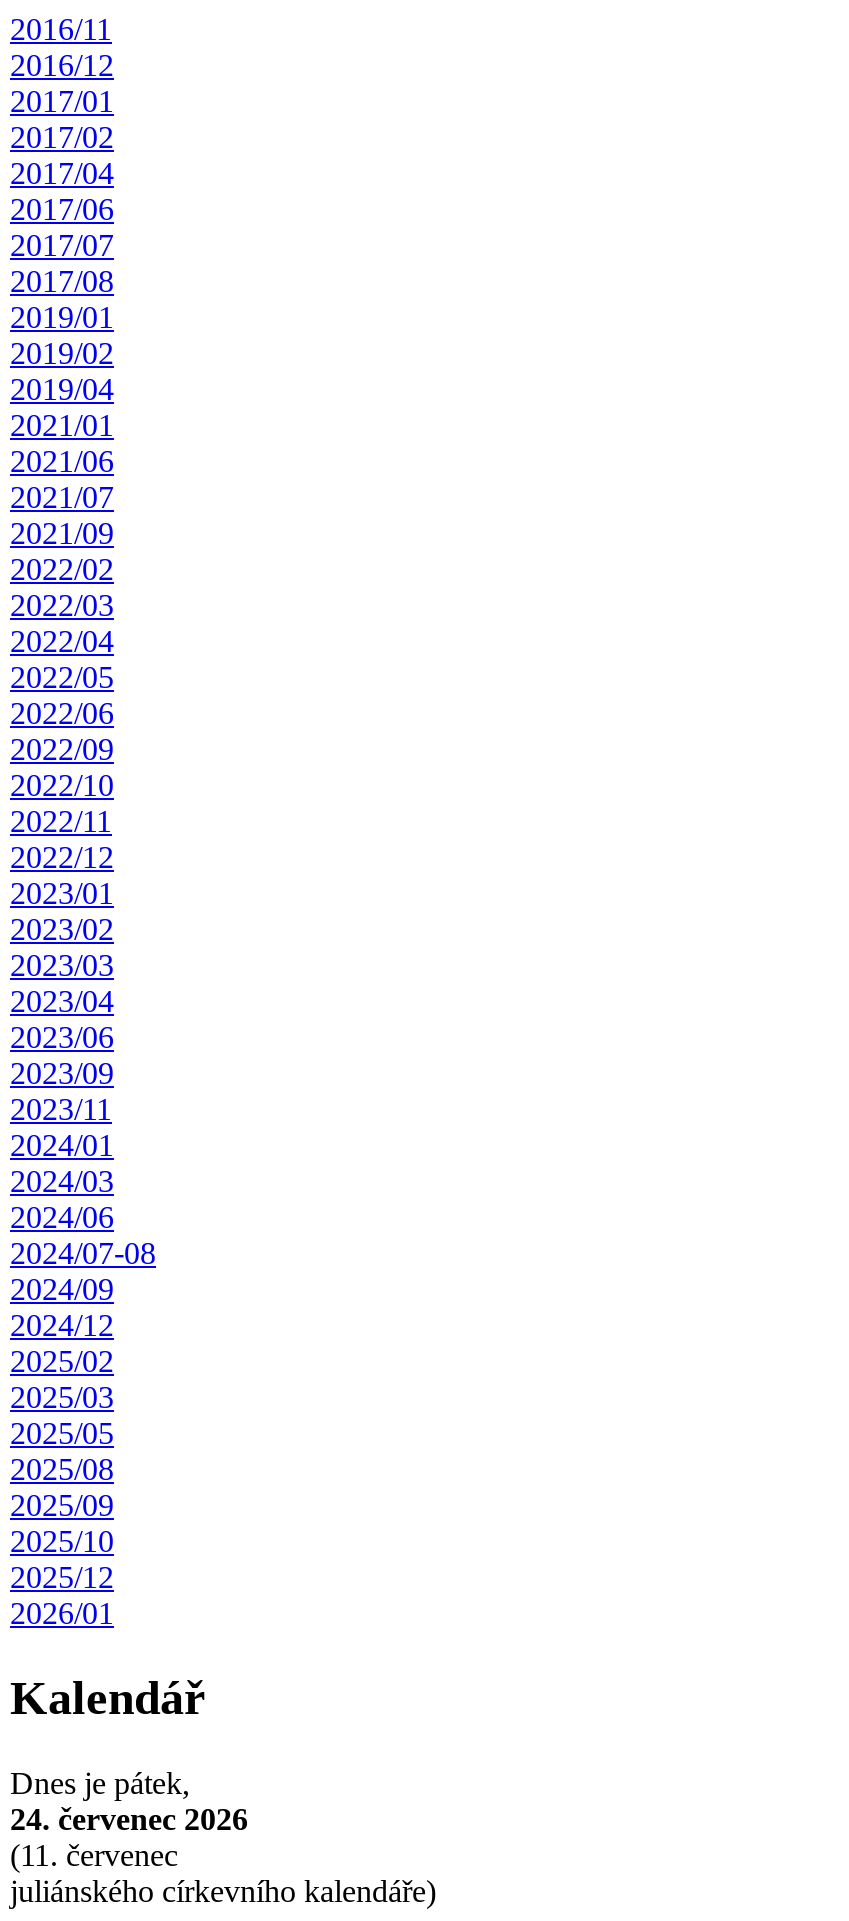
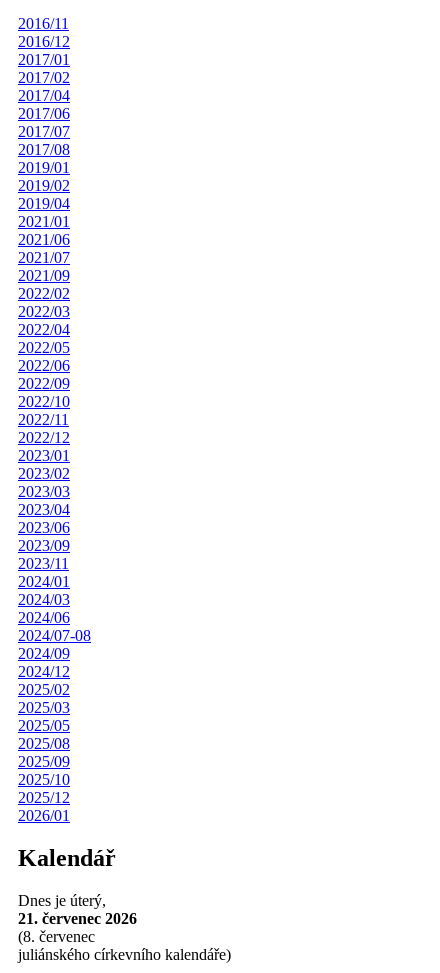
- Dnes je pátek,
+ Dnes je úterý,

- 24. červenec 2026
+ 21. červenec 2026

- (11. červenec
+ (8. červenec
